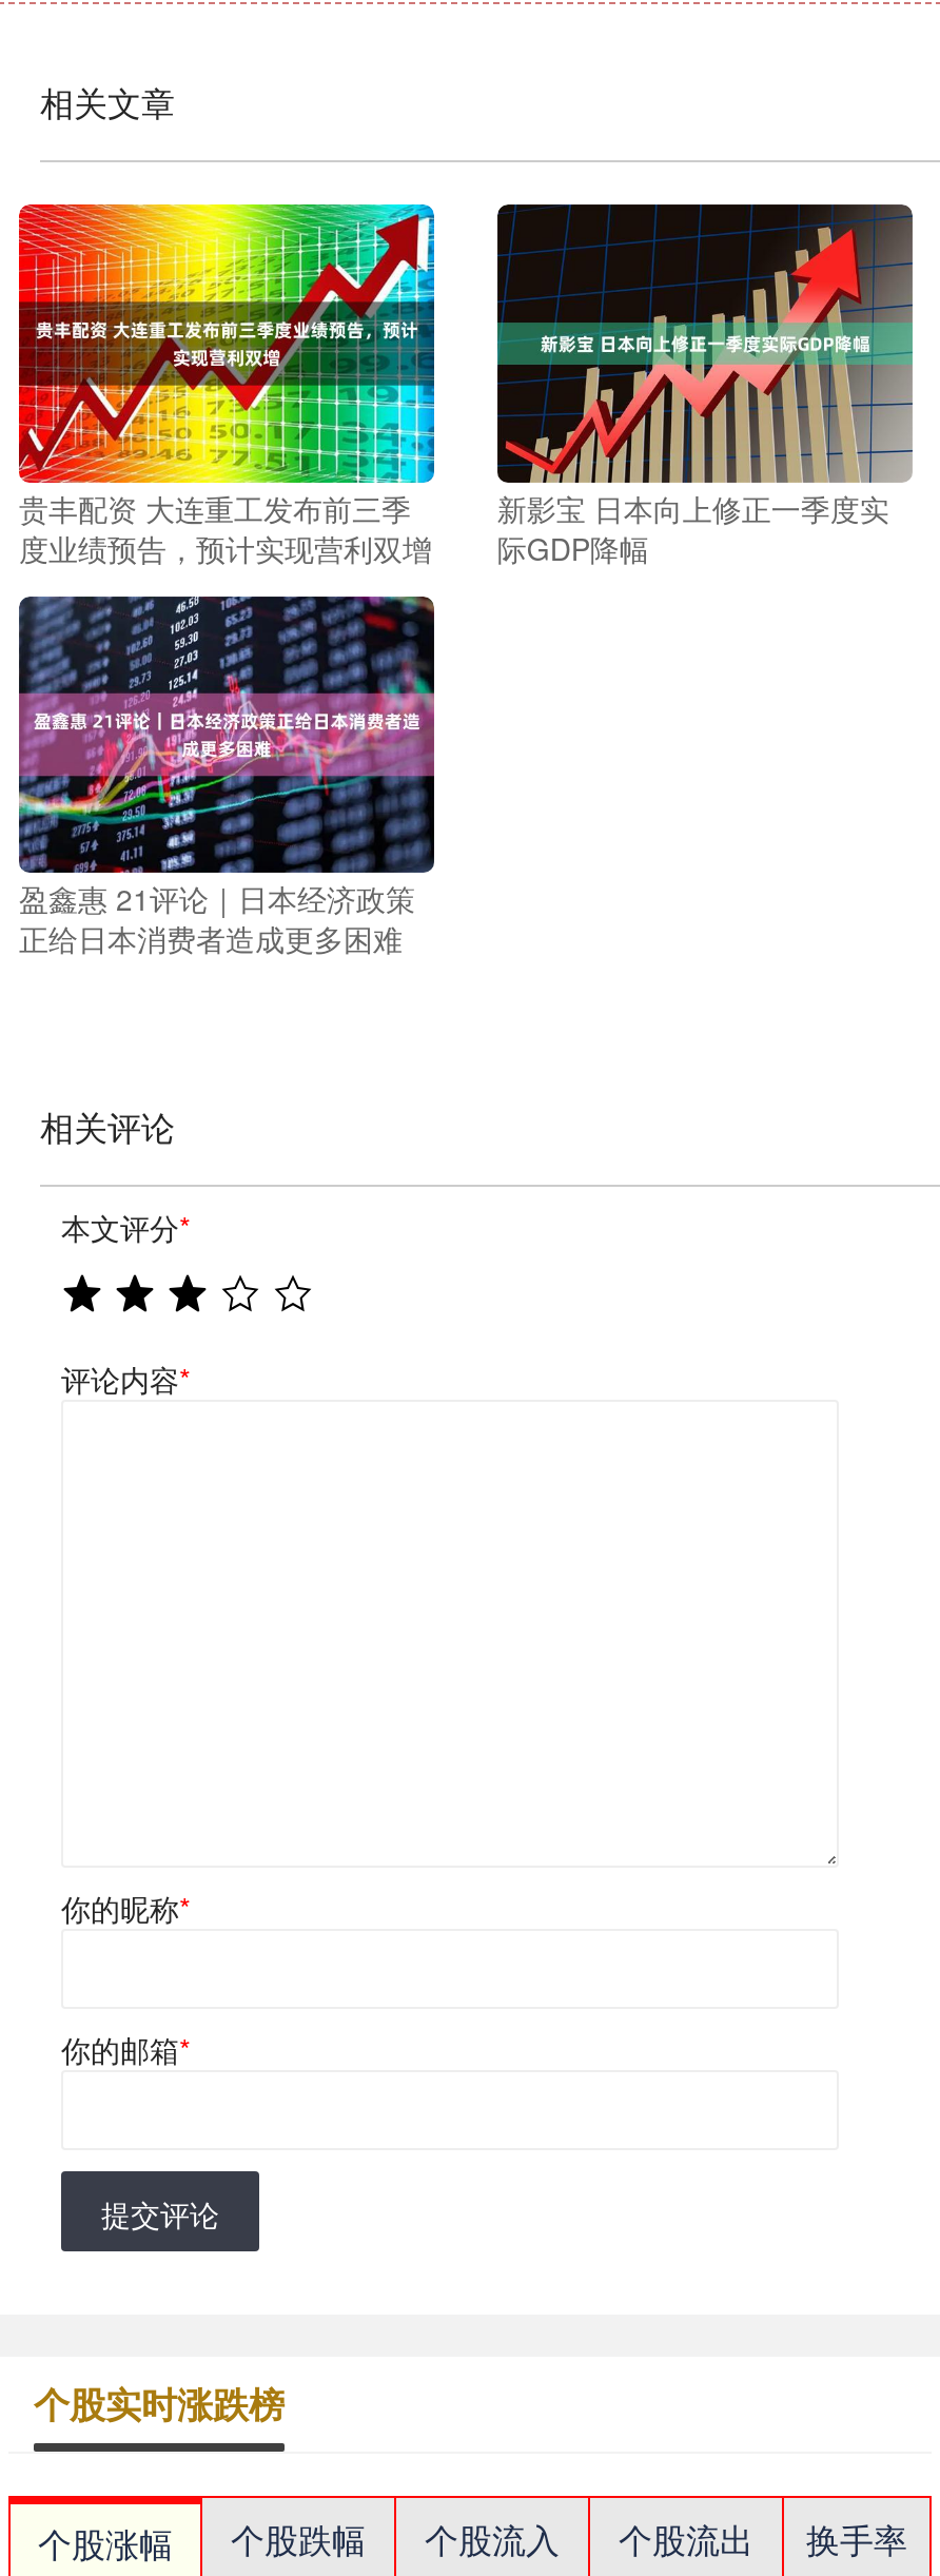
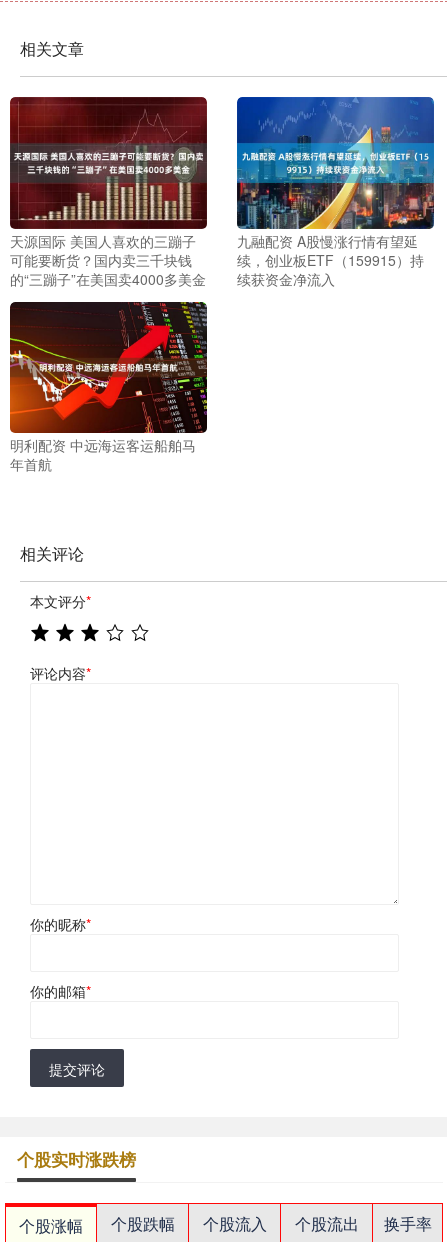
- [image]
- 贵丰配资 大连重工发布前三季
- 度业绩预告，预计实现营利双增
+ [image]
+ 天源国际 美国人喜欢的三蹦子
+ 可能要断货？国内卖三千块钱
+ 的“三蹦子”在美国卖4000多美金

- [image]
- 新影宝 日本向上修正一季度实
- 际GDP降幅
+ [image]
+ 九融配资 A股慢涨行情有望延
+ 续，创业板ETF（159915）持
+ 续获资金净流入

- [image]
- 盈鑫惠 21评论｜日本经济政策
- 正给日本消费者造成更多困难
+ [image]
+ 明利配资 中远海运客运船舶马
+ 年首航
